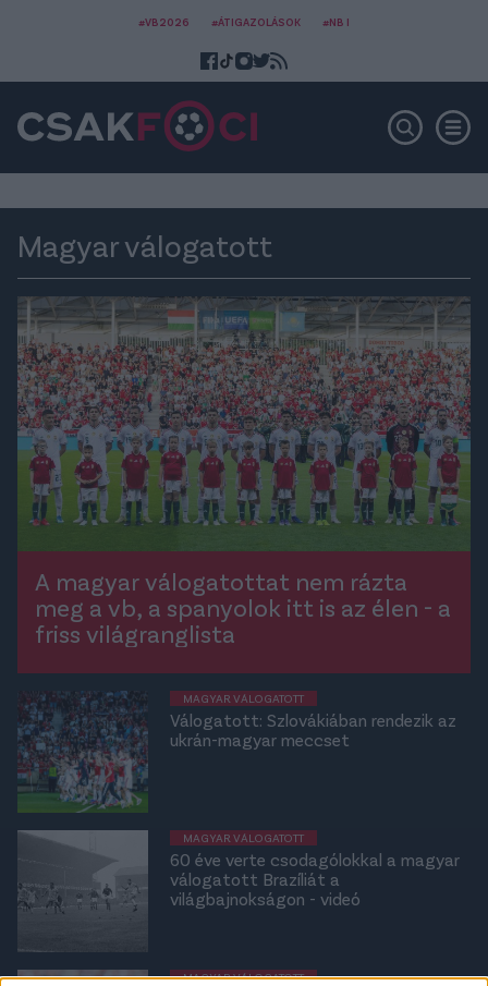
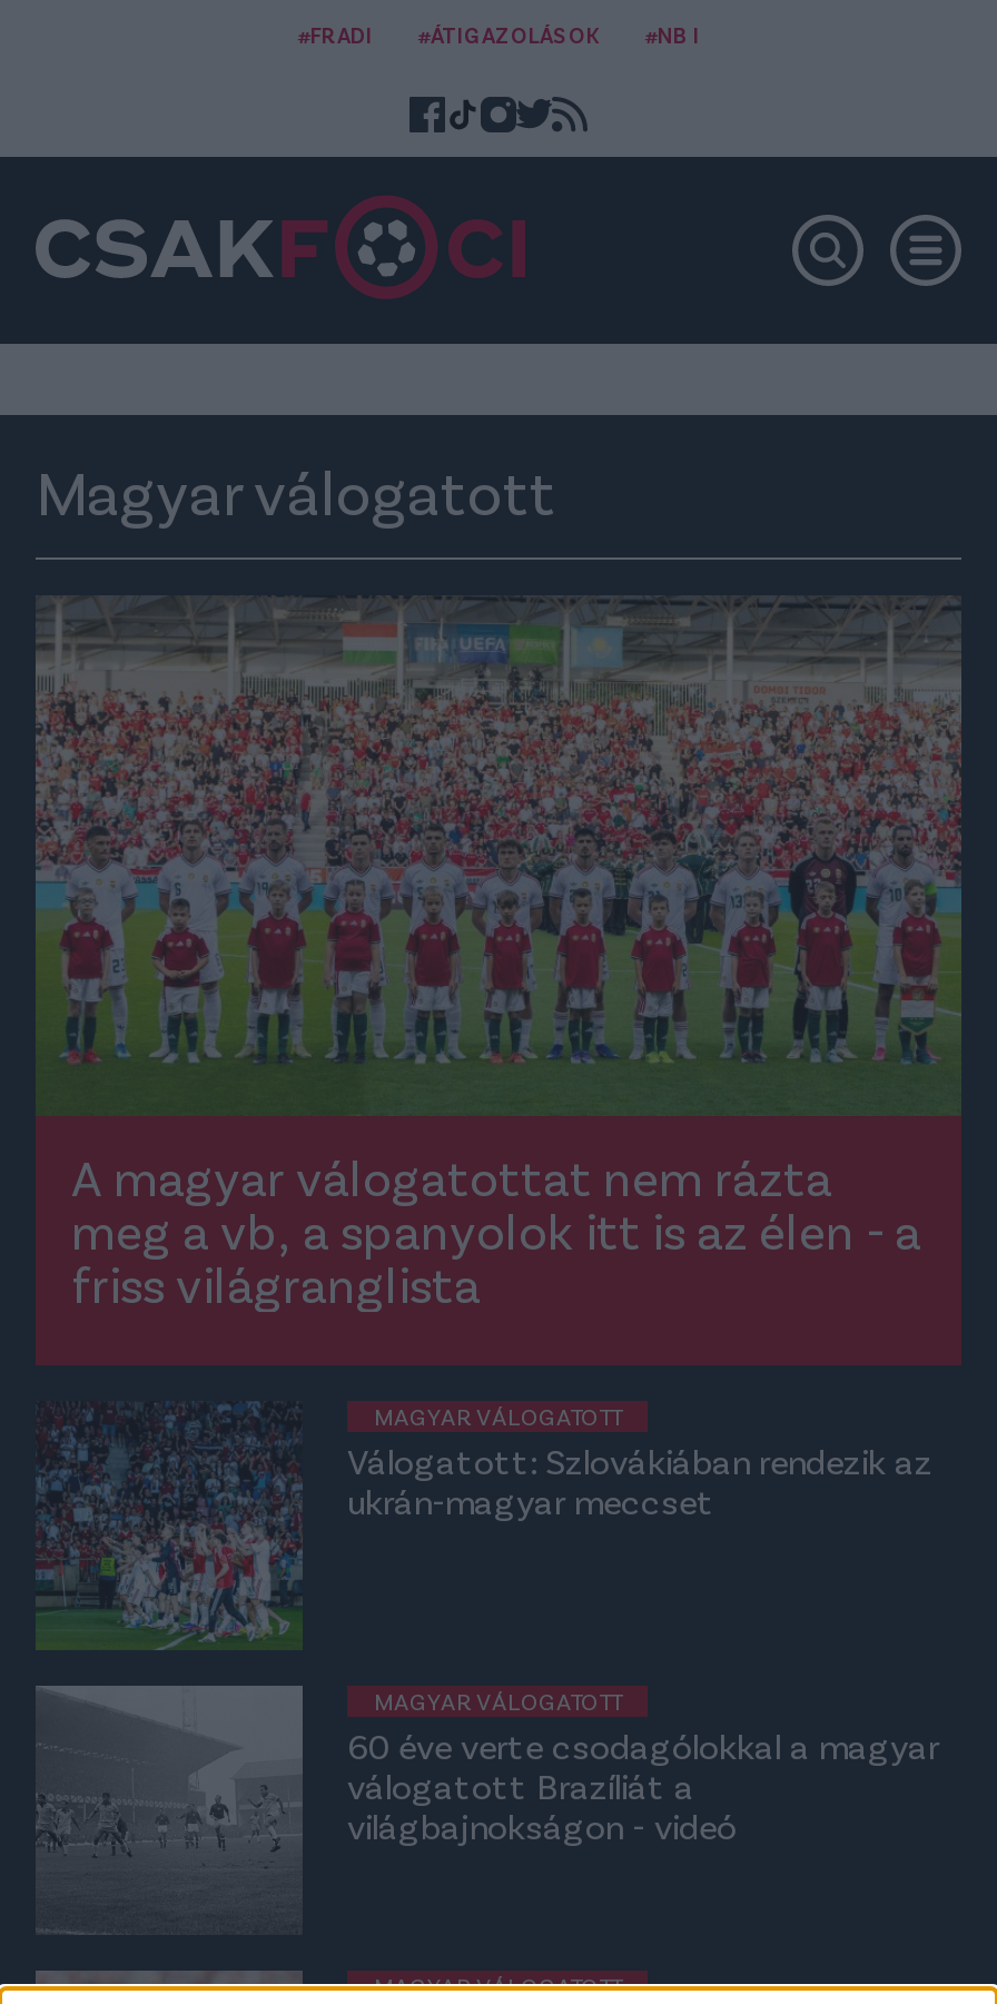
- #VB2026
+ #FRADI
